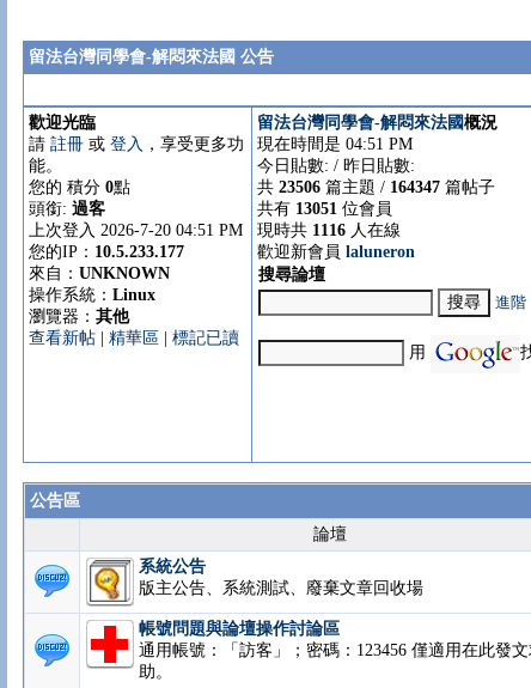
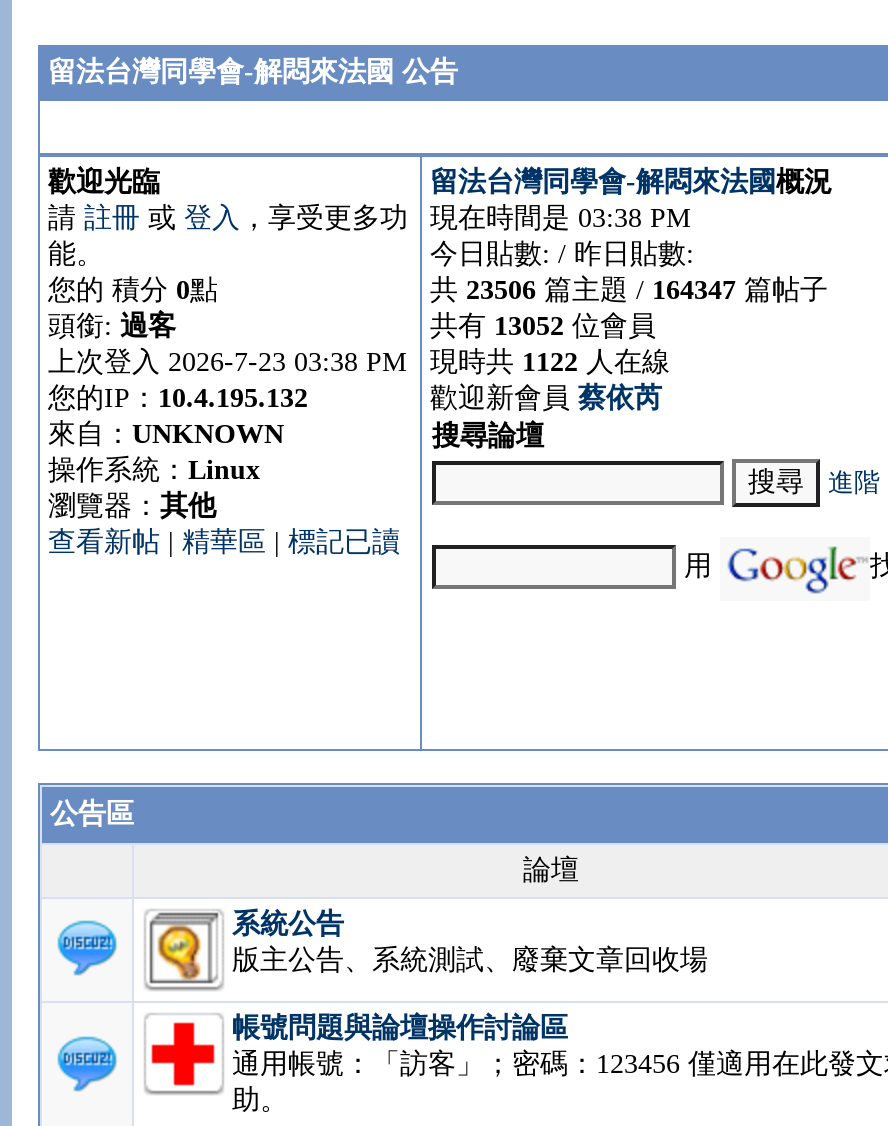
- 現在時間是 04:51 PM
+ 現在時間是 03:38 PM

- 共有13051位會員
- 現時共1116人在線
- 歡迎新會員laluneron
+ 共有13052位會員
+ 現時共1122人在線
+ 歡迎新會員蔡依芮

- 上次登入 2026-7-20 04:51 PM
+ 上次登入 2026-7-23 03:38 PM

- 您的IP：10.5.233.177
+ 您的IP：10.4.195.132
